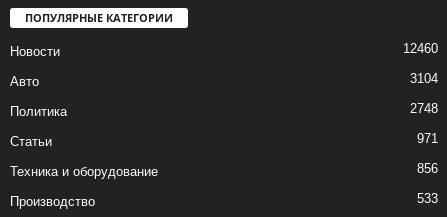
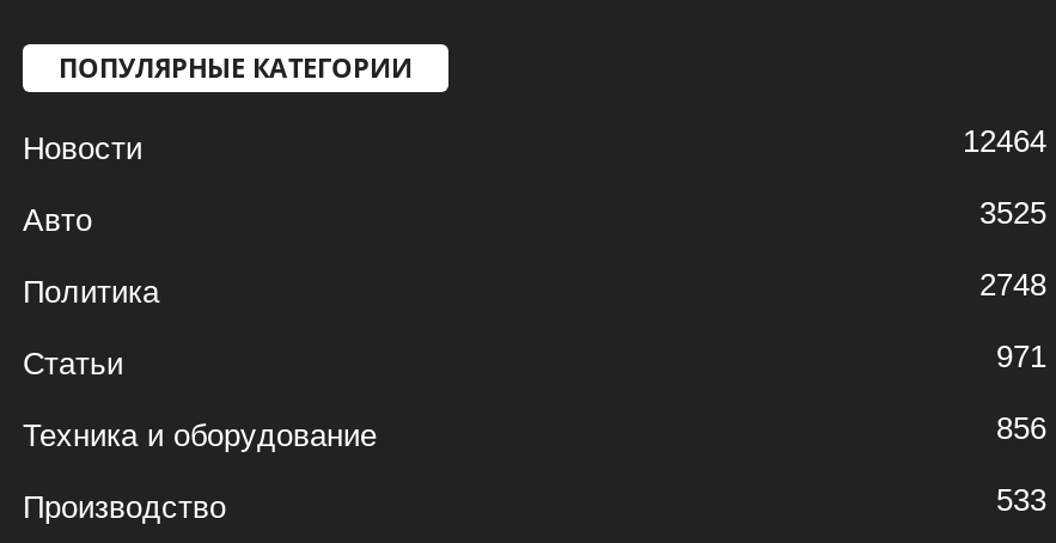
- 12460
+ 12464

- 3104
+ 3525
